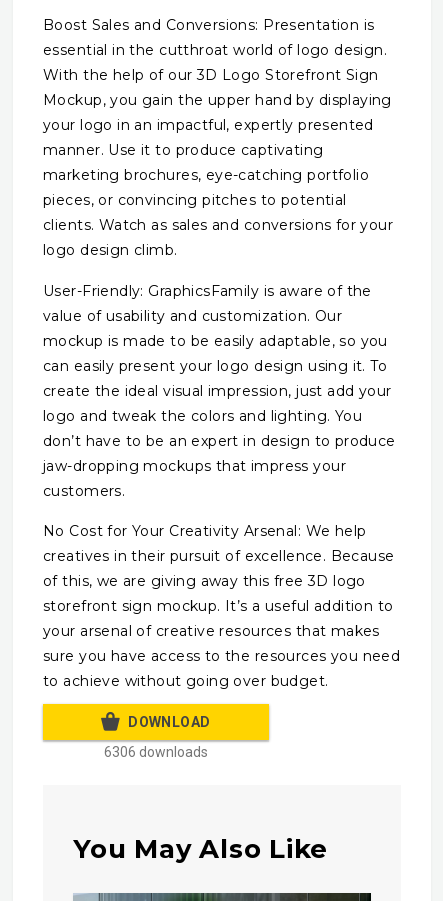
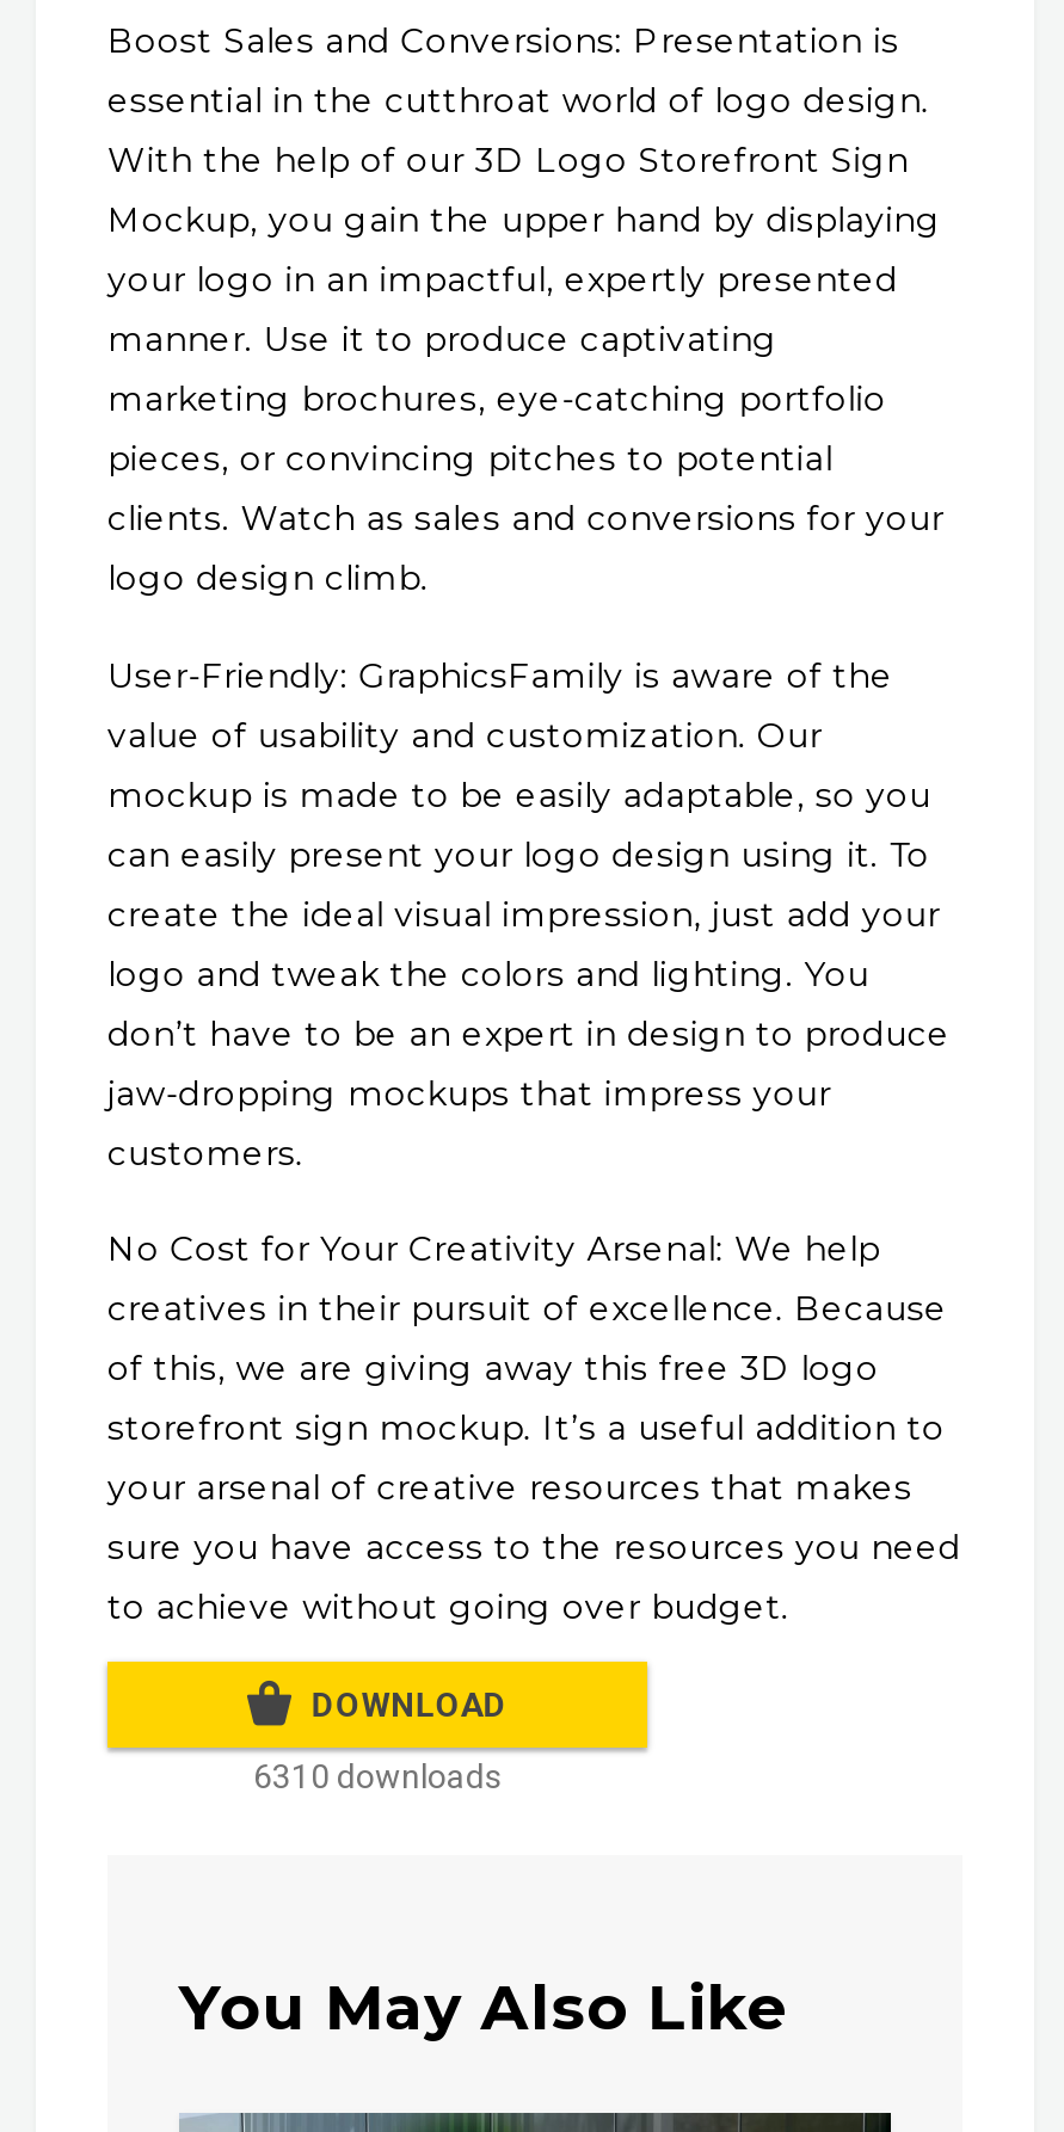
- 6306 downloads
+ 6310 downloads
